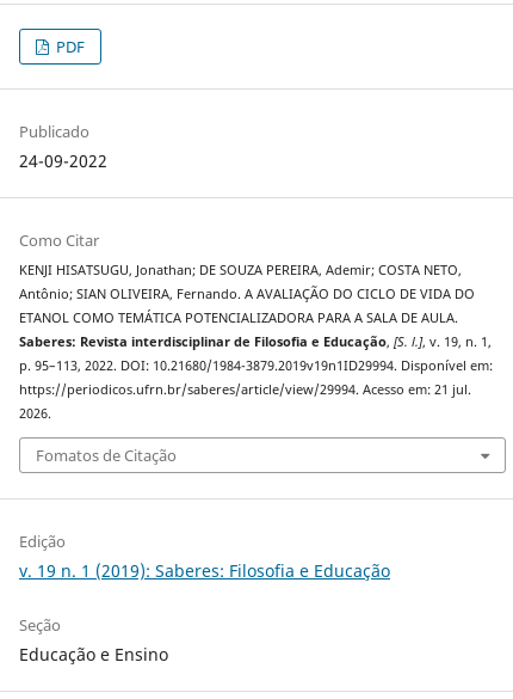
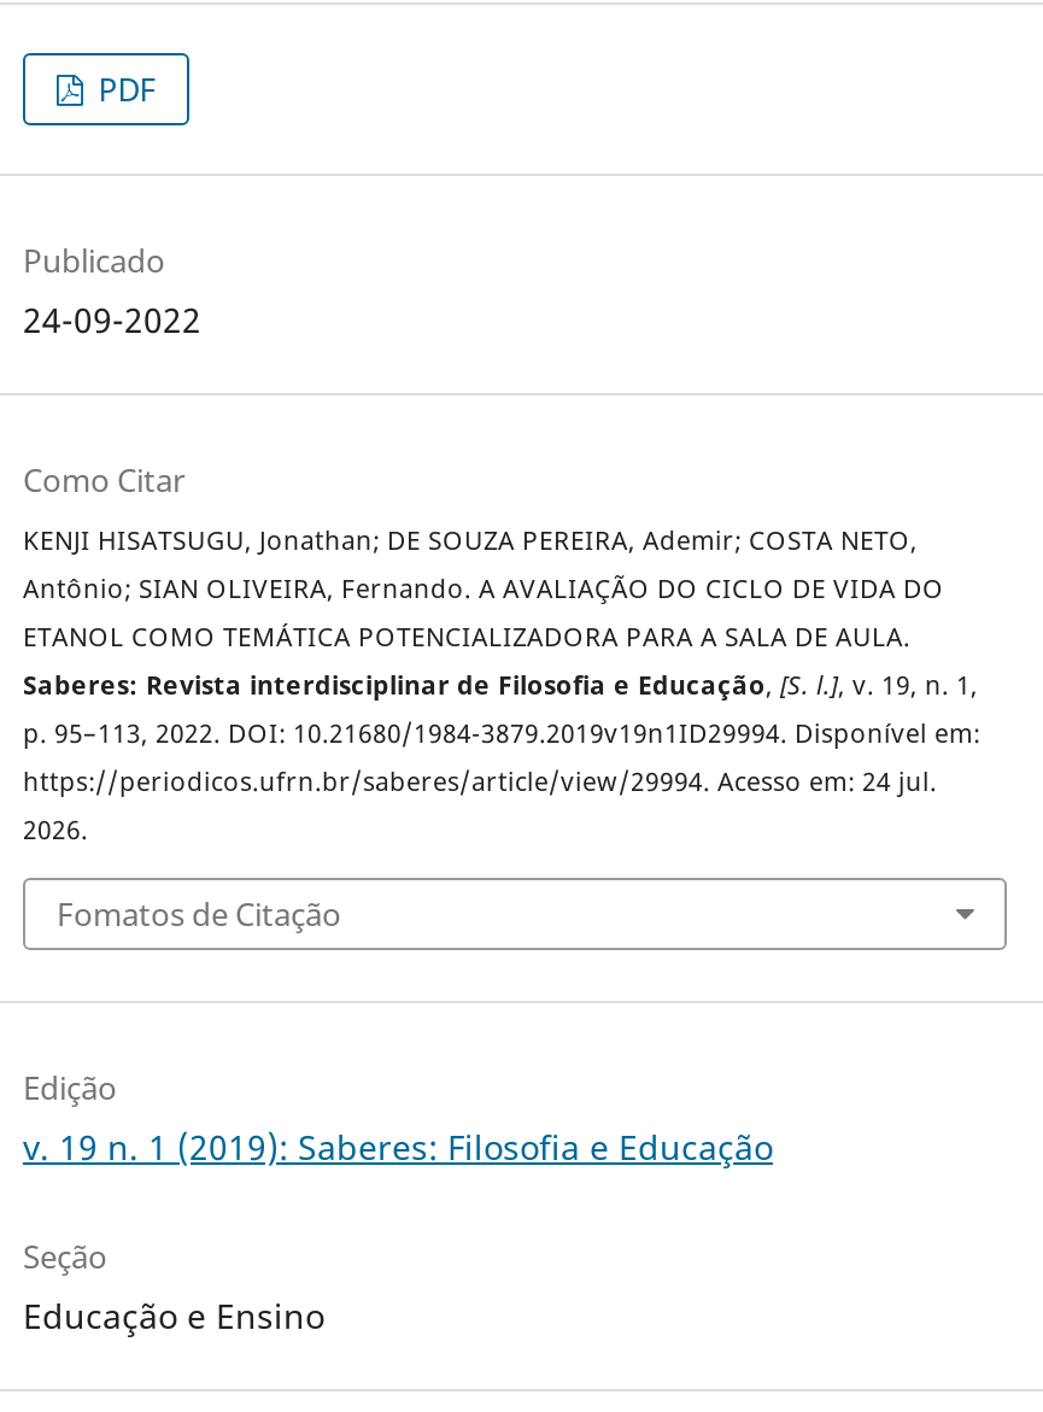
- https://periodicos.ufrn.br/saberes/article/view/29994. Acesso em: 21 jul.
+ https://periodicos.ufrn.br/saberes/article/view/29994. Acesso em: 24 jul.
